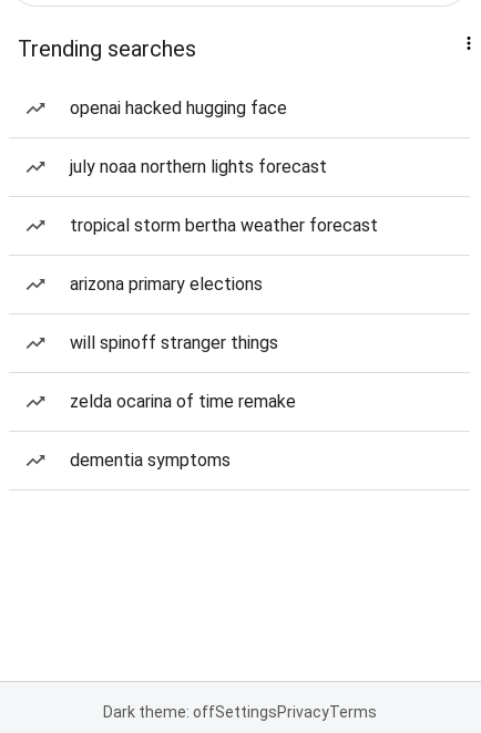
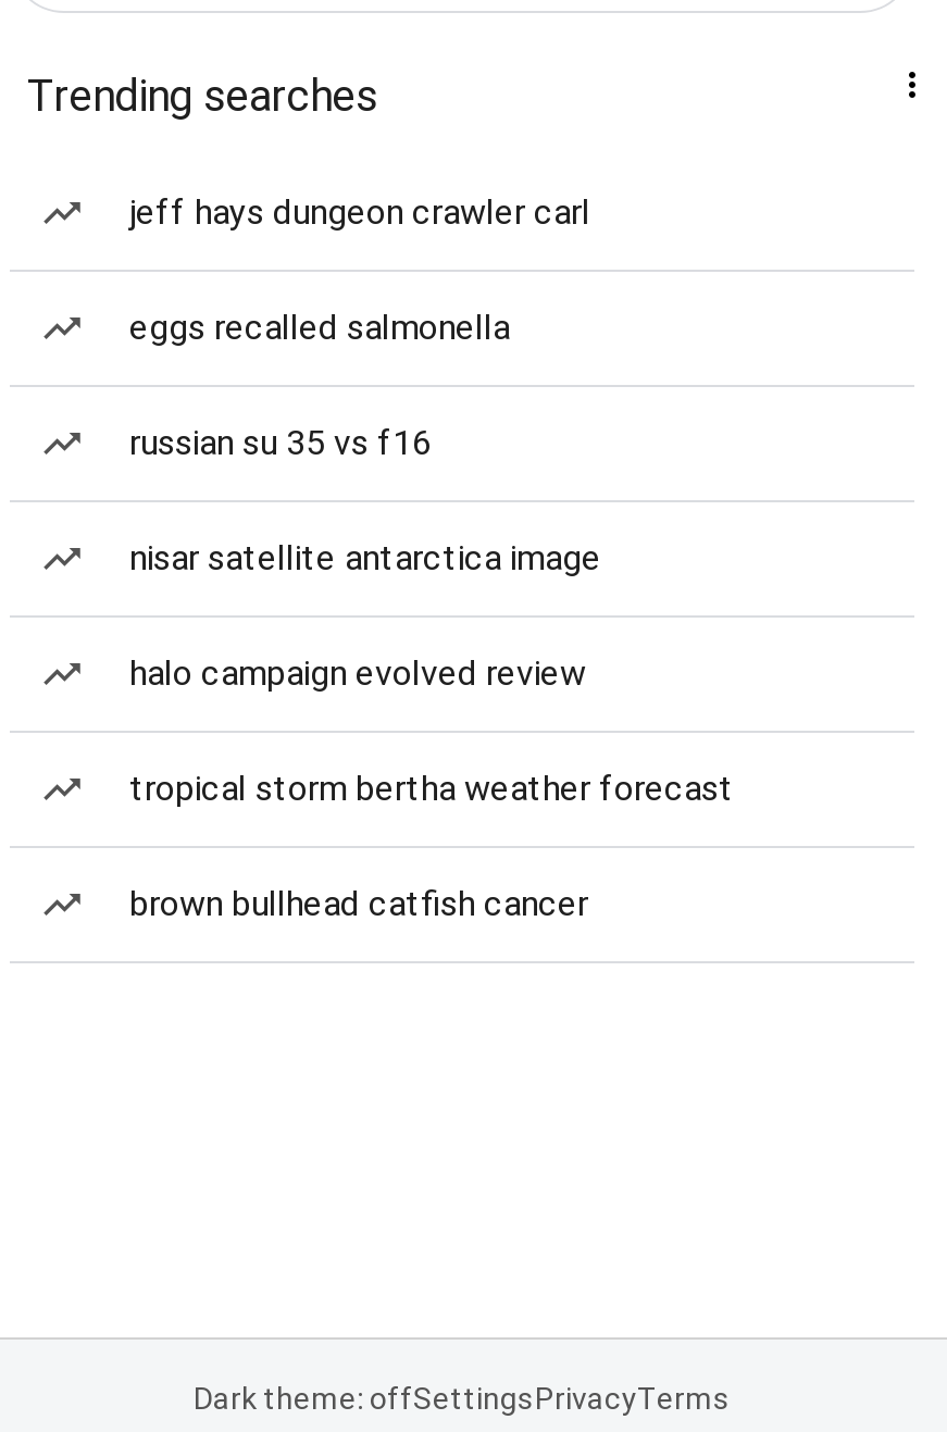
- openai hacked hugging face
- july noaa northern lights forecast
+ jeff hays dungeon crawler carl
+ eggs recalled salmonella
+ russian su 35 vs f16
+ nisar satellite antarctica image
+ halo campaign evolved review

moved down: tropical storm bertha weather forecast

- arizona primary elections
- will spinoff stranger things
- zelda ocarina of time remake
- dementia symptoms
+ brown bullhead catfish cancer
